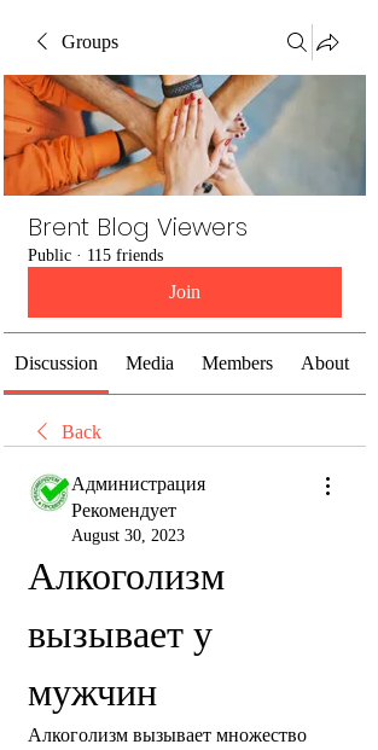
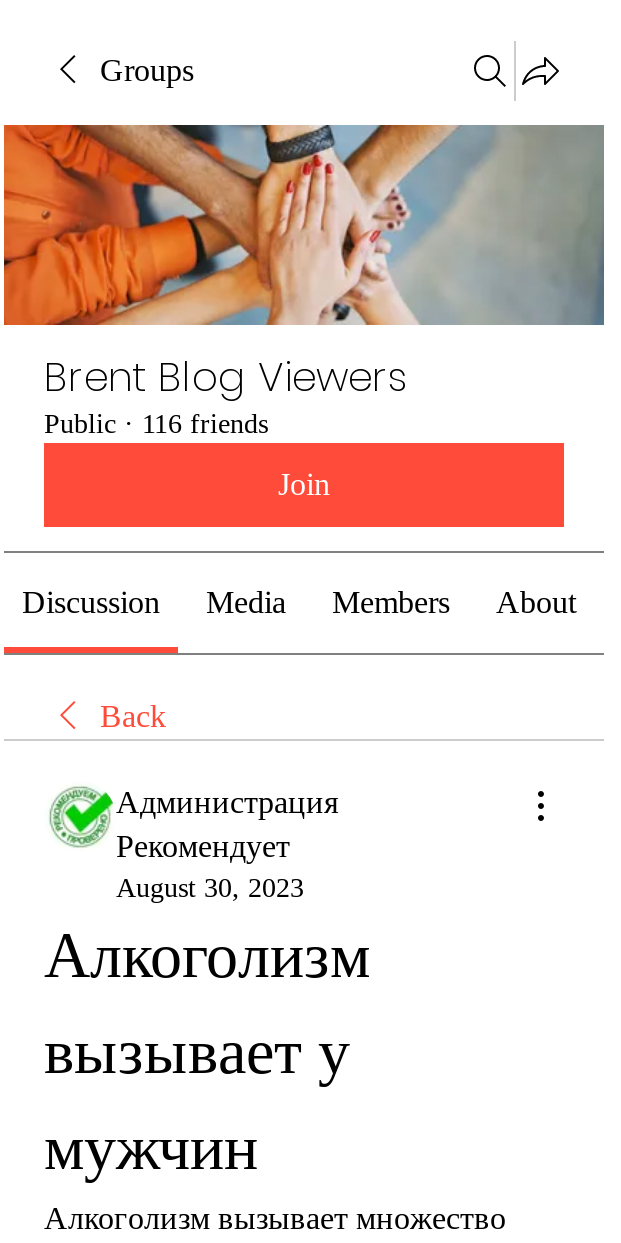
- Public · 115 friends
+ Public · 116 friends
